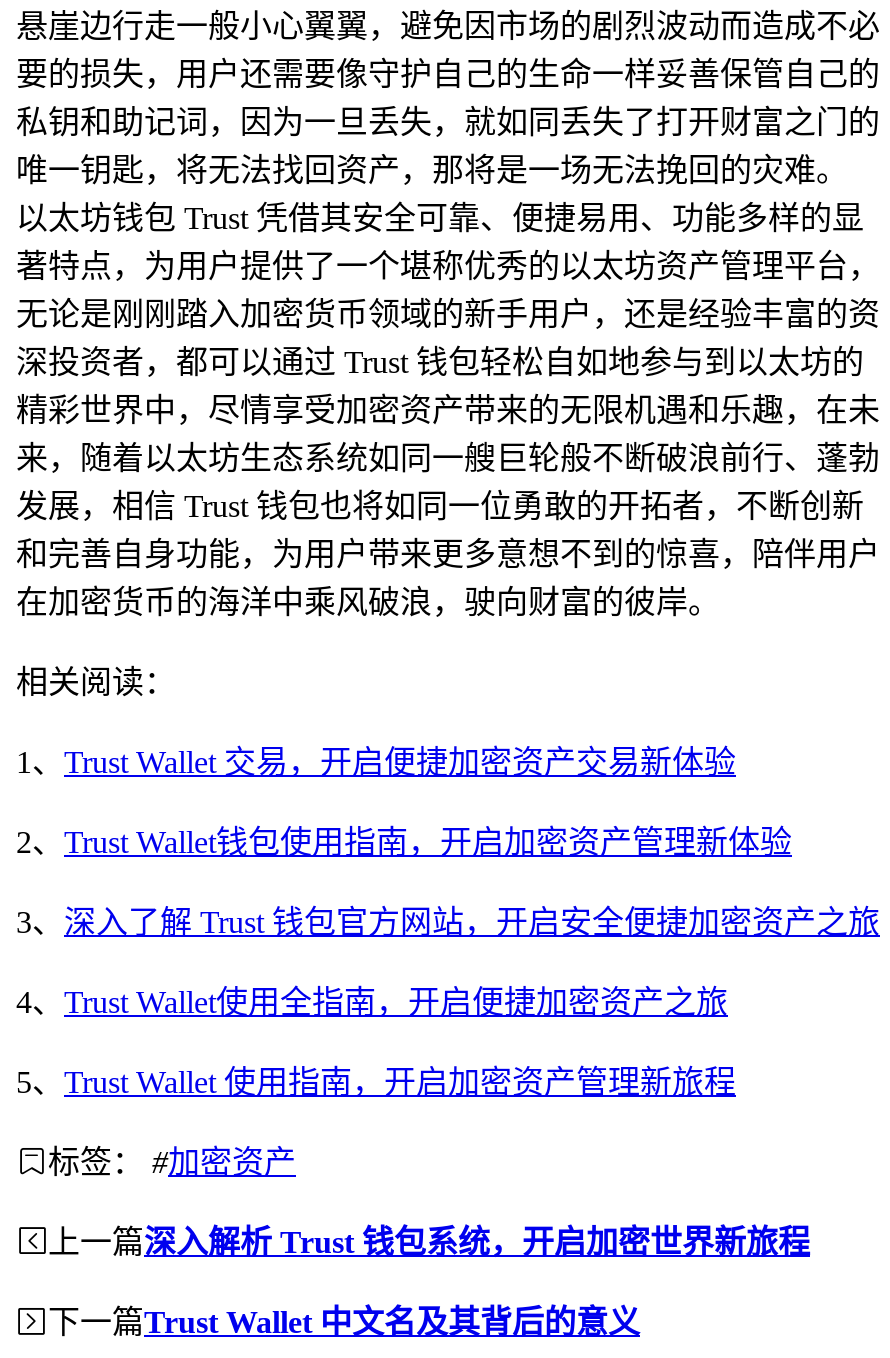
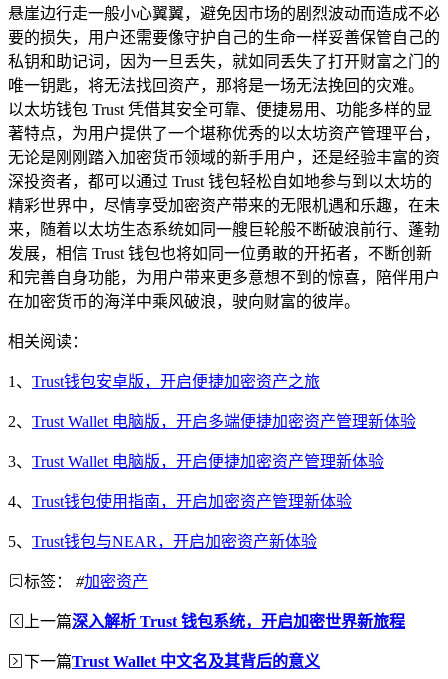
- 1、Trust Wallet 交易，开启便捷加密资产交易新体验
+ 1、Trust钱包安卓版，开启便捷加密资产之旅

- 2、Trust Wallet钱包使用指南，开启加密资产管理新体验
+ 2、Trust Wallet 电脑版，开启多端便捷加密资产管理新体验

- 3、深入了解 Trust 钱包官方网站，开启安全便捷加密资产之旅
+ 3、Trust Wallet 电脑版，开启便捷加密资产管理新体验

- 4、Trust Wallet使用全指南，开启便捷加密资产之旅
+ 4、Trust钱包使用指南，开启加密资产管理新体验

- 5、Trust Wallet 使用指南，开启加密资产管理新旅程
+ 5、Trust钱包与NEAR，开启加密资产新体验
